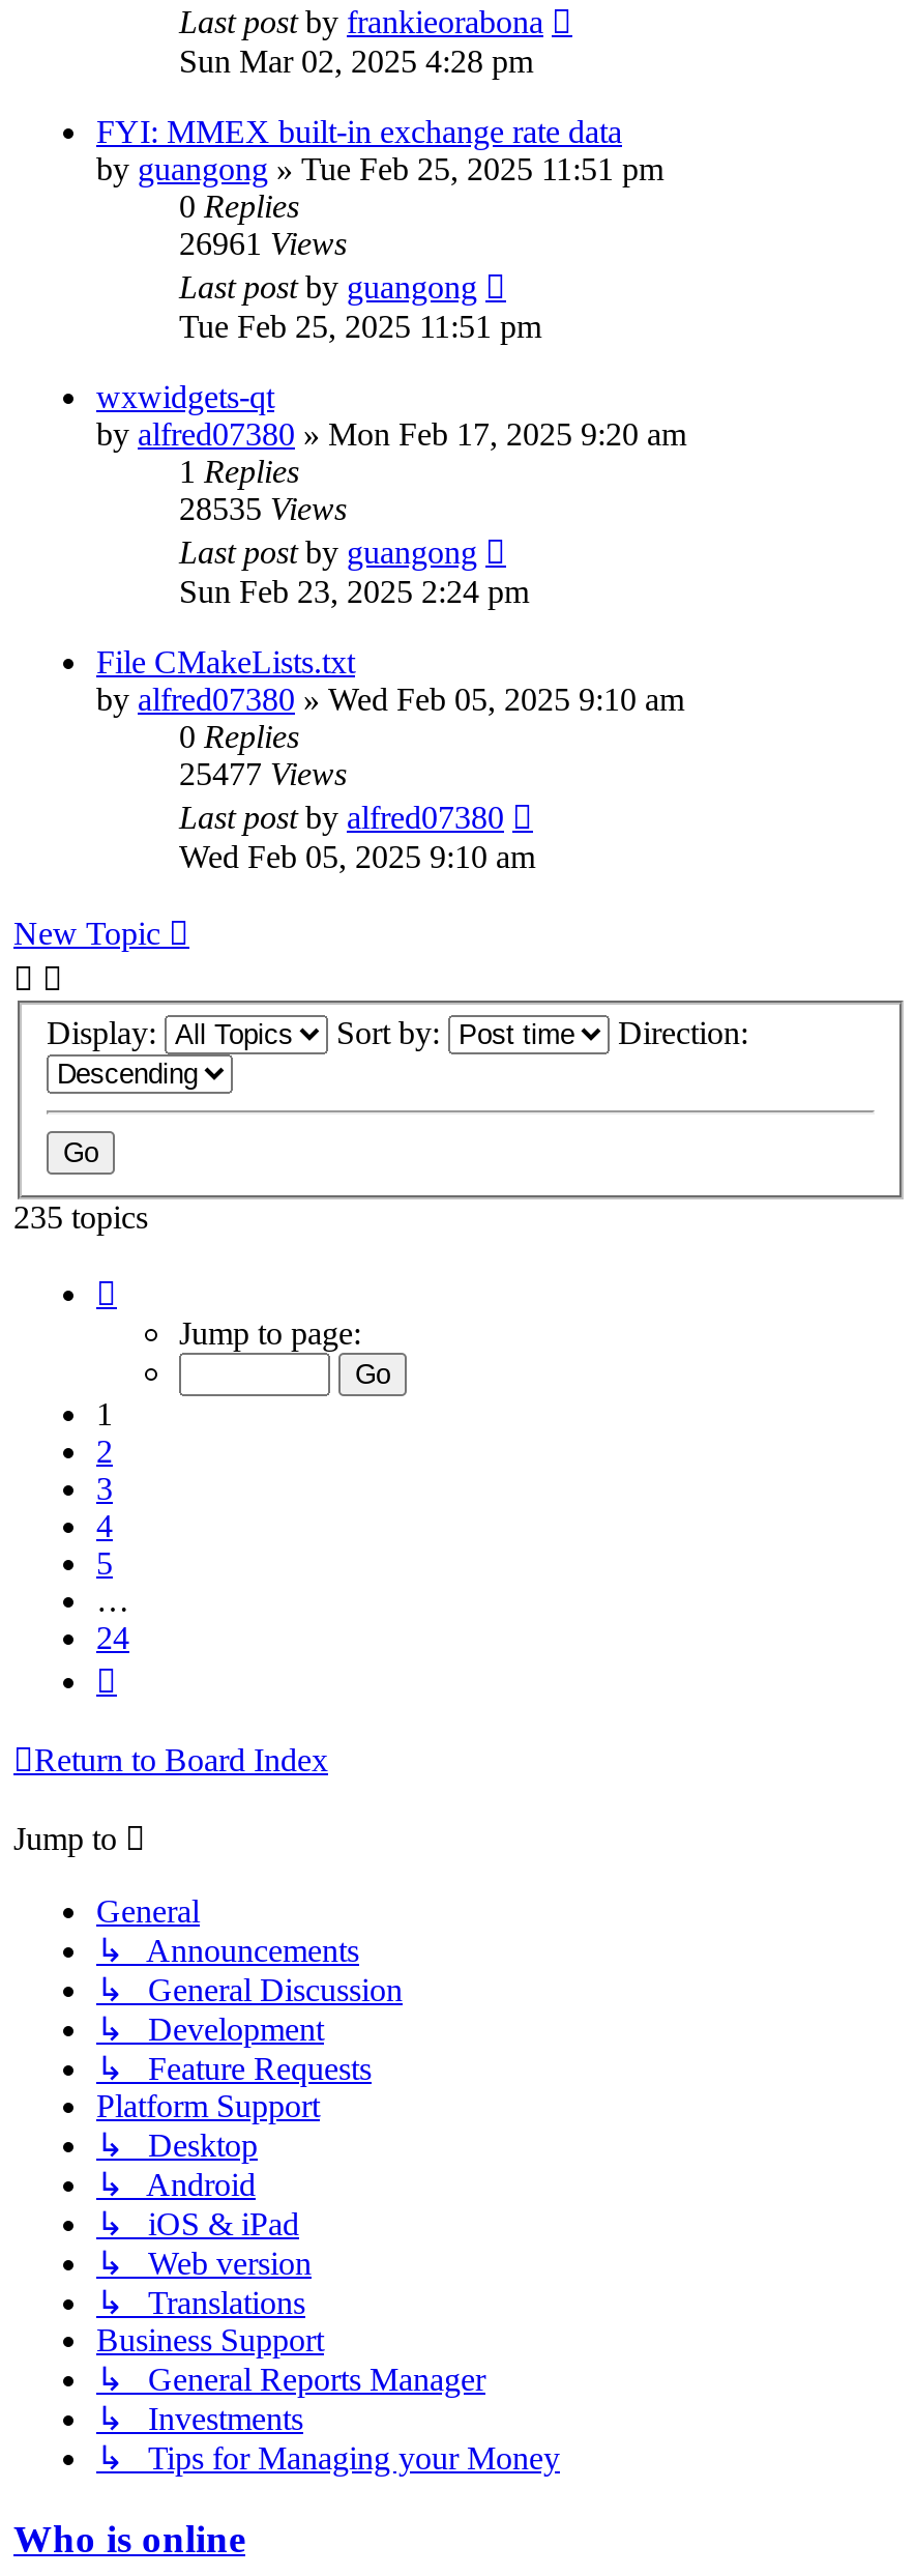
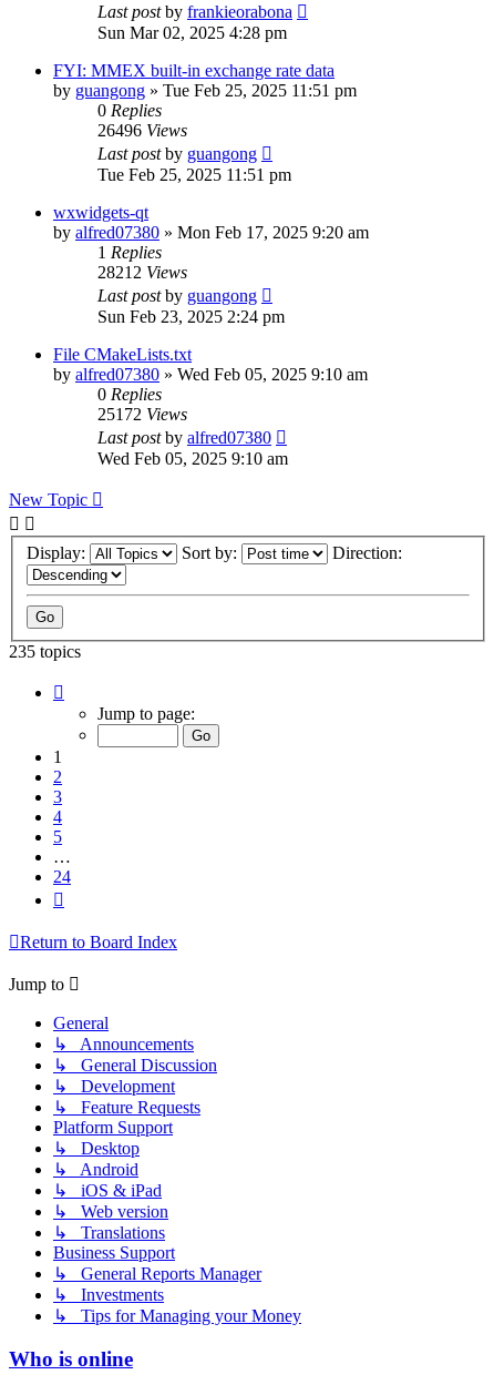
- 26961 Views
+ 26496 Views

- 28535 Views
+ 28212 Views

- 25477 Views
+ 25172 Views
